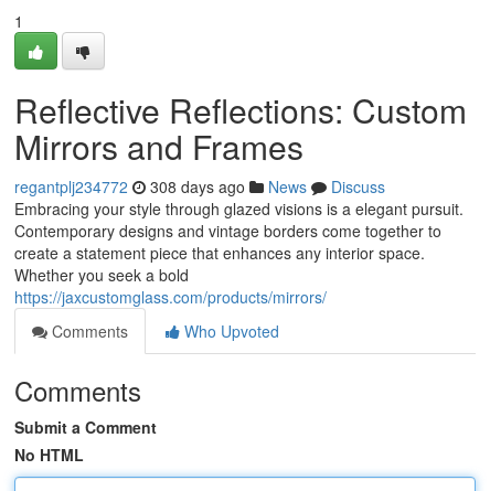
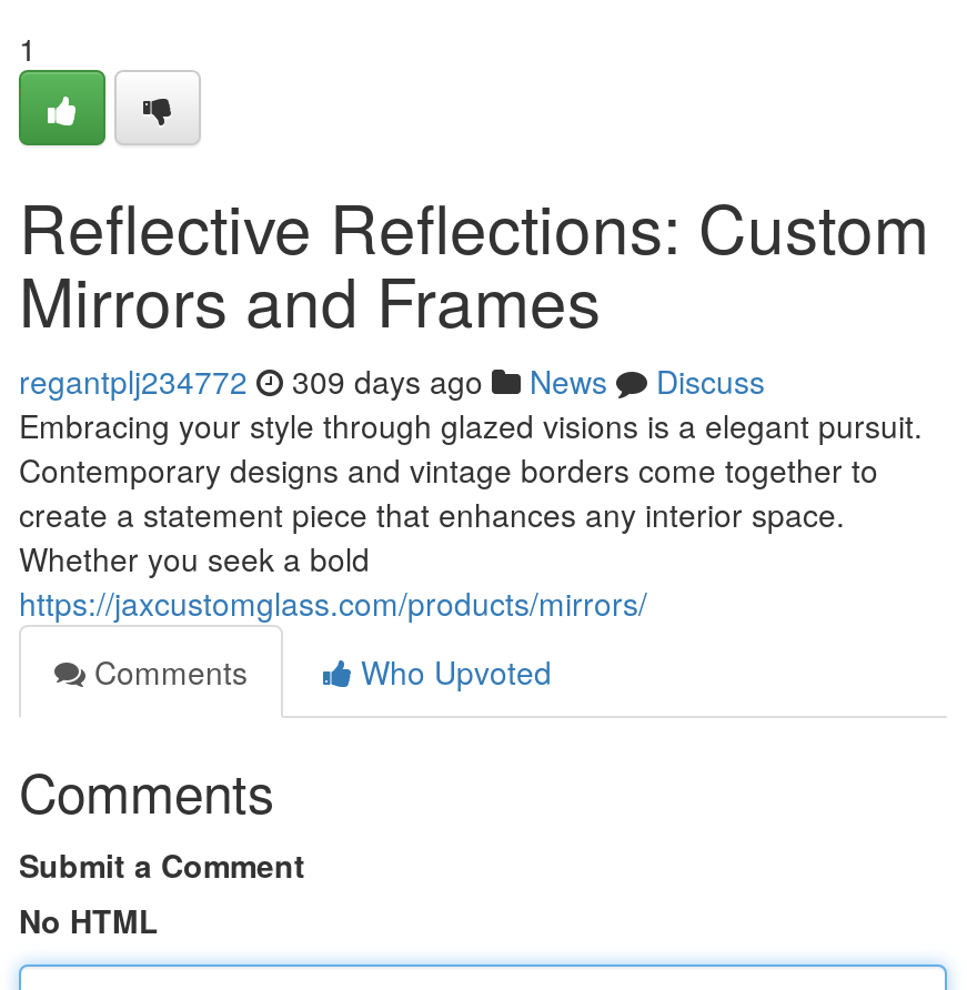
- regantplj234772 308 days ago News Discuss
+ regantplj234772 309 days ago News Discuss
